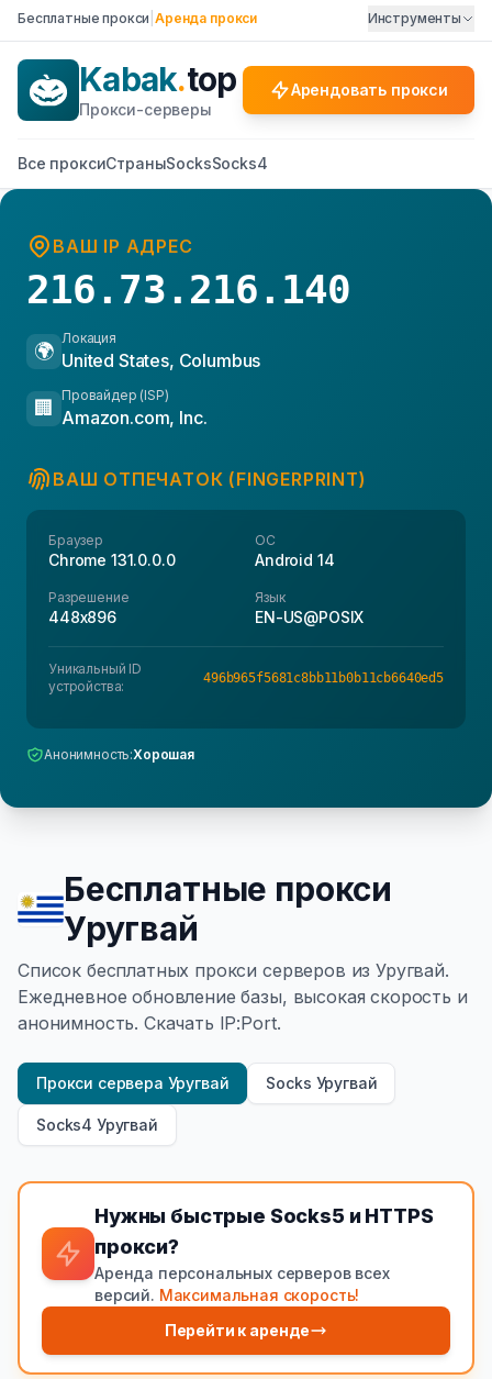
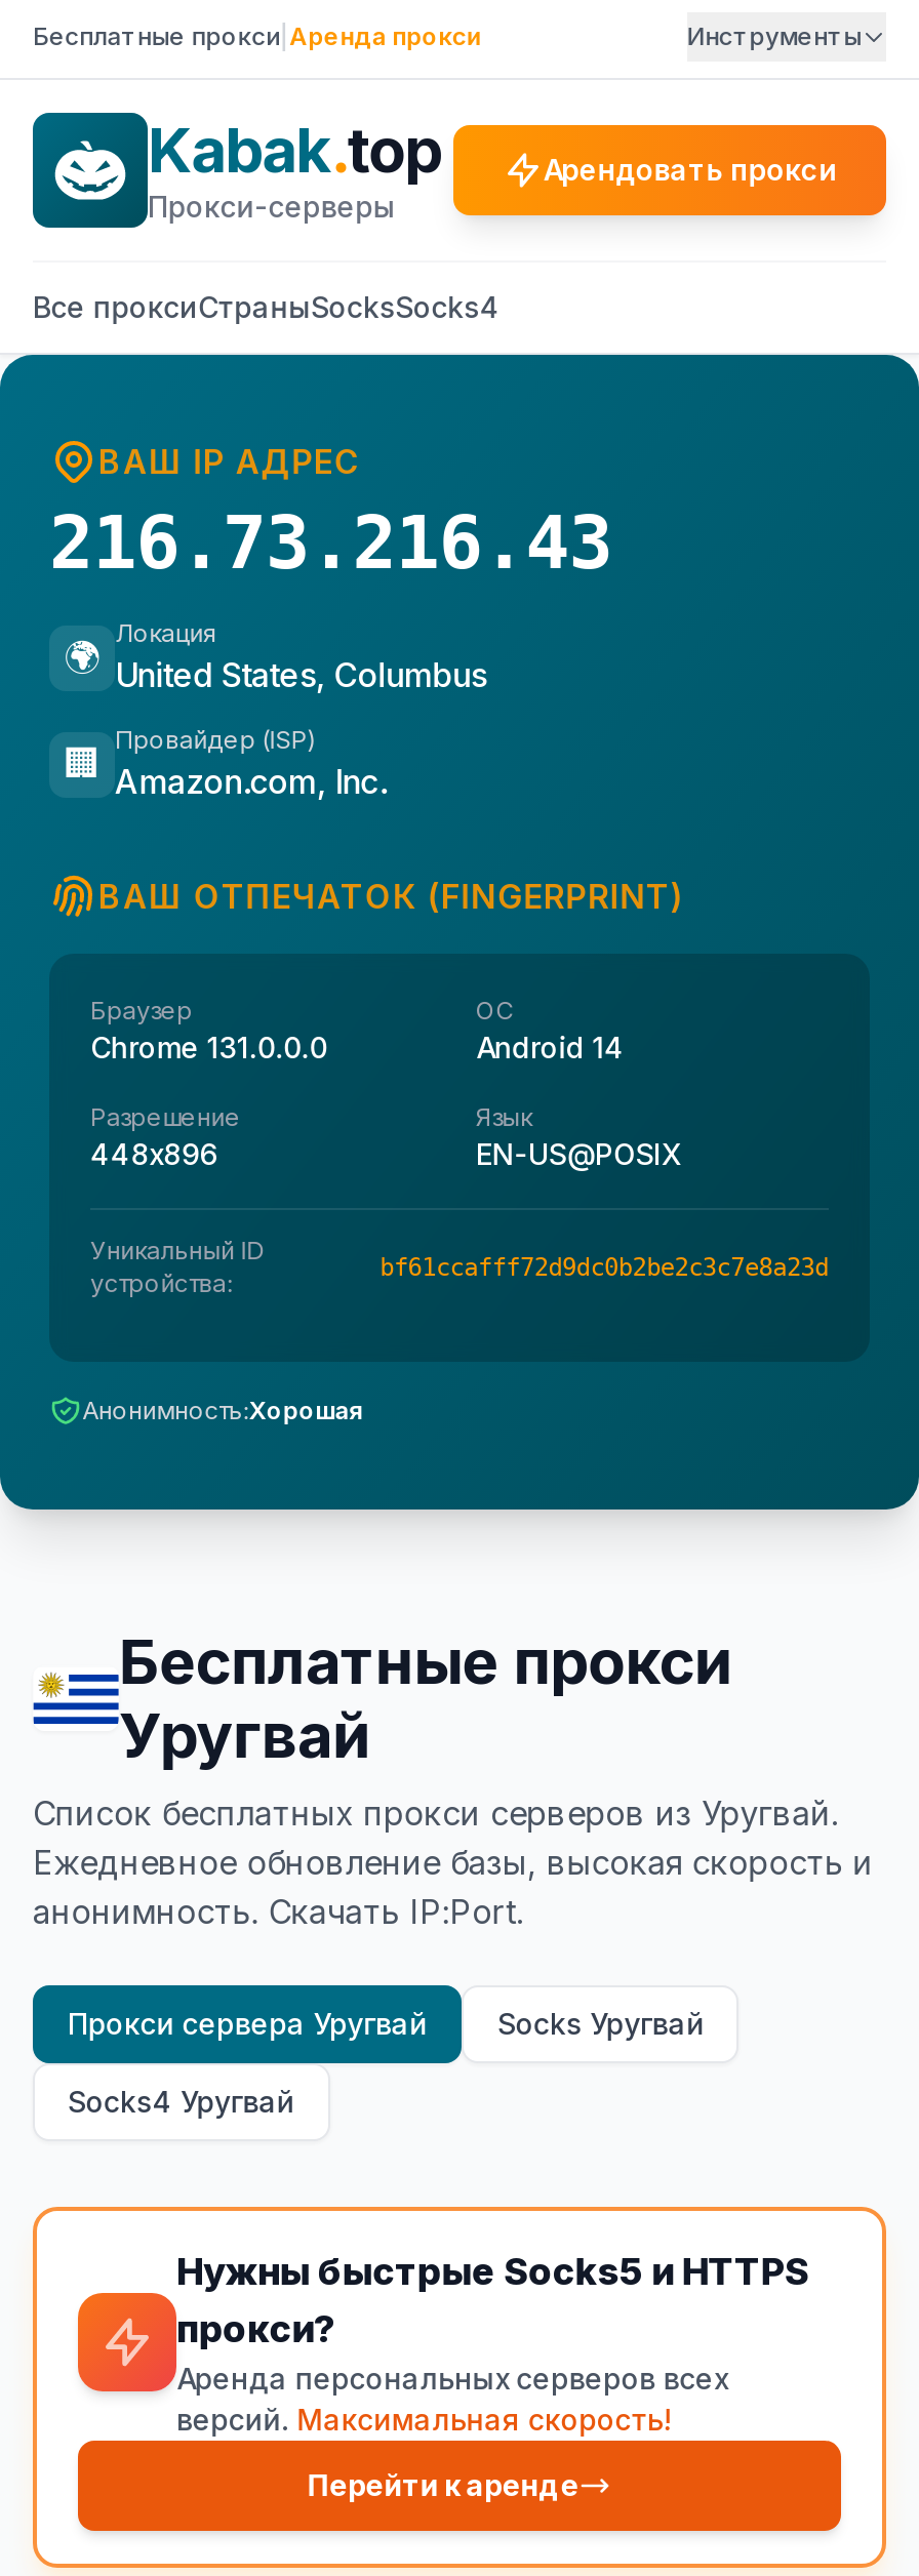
- 216.73.216.140
+ 216.73.216.43

- 496b965f5681c8bb11b0b11cb6640ed5
+ bf61ccafff72d9dc0b2be2c3c7e8a23d
